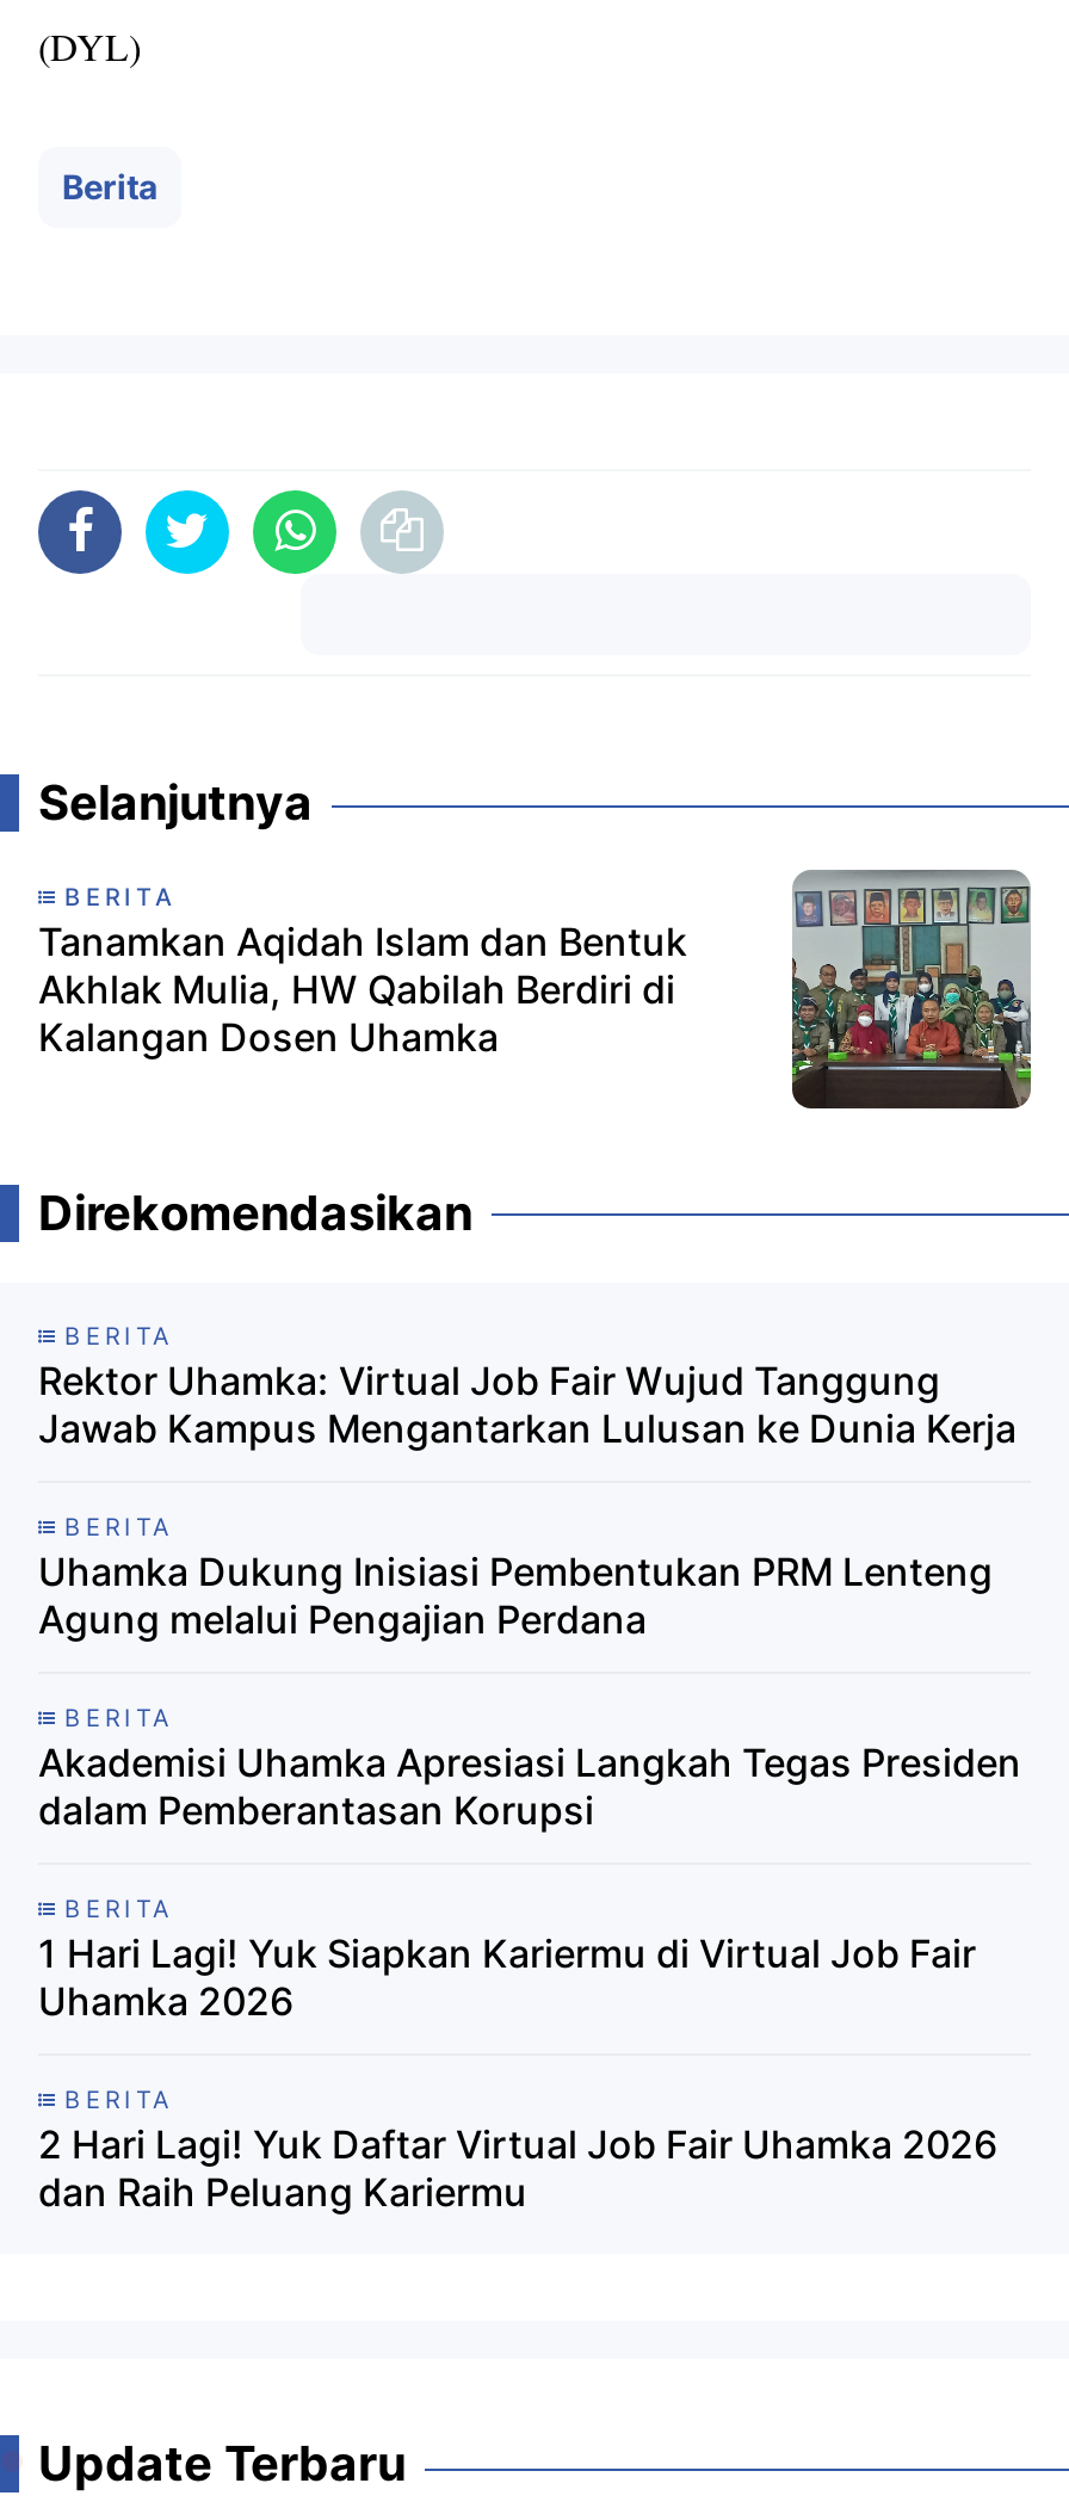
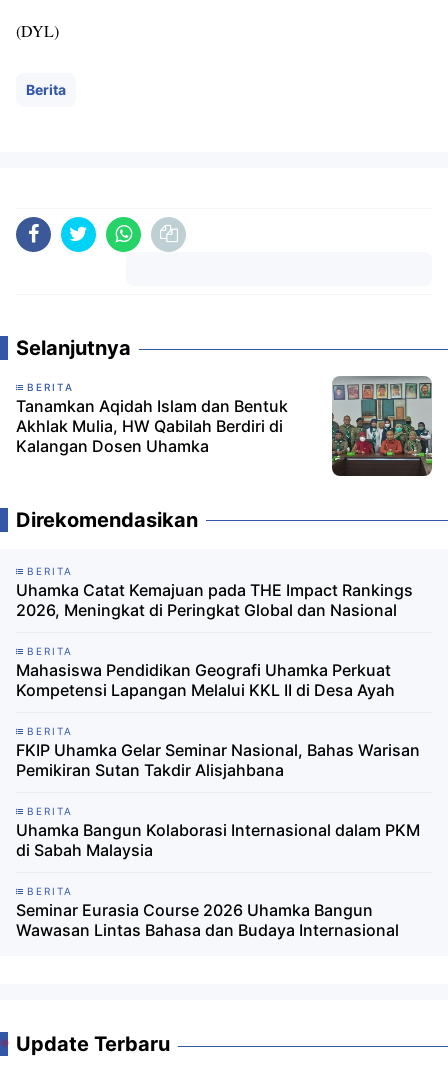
- Rektor Uhamka: Virtual Job Fair Wujud Tanggung
- Jawab Kampus Mengantarkan Lulusan ke Dunia Kerja
+ Uhamka Catat Kemajuan pada THE Impact Rankings
+ 2026, Meningkat di Peringkat Global dan Nasional

- Uhamka Dukung Inisiasi Pembentukan PRM Lenteng
- Agung melalui Pengajian Perdana
+ Mahasiswa Pendidikan Geografi Uhamka Perkuat
+ Kompetensi Lapangan Melalui KKL II di Desa Ayah

- Akademisi Uhamka Apresiasi Langkah Tegas Presiden
- dalam Pemberantasan Korupsi
+ FKIP Uhamka Gelar Seminar Nasional, Bahas Warisan
+ Pemikiran Sutan Takdir Alisjahbana

- 1 Hari Lagi! Yuk Siapkan Kariermu di Virtual Job Fair
- Uhamka 2026
+ Uhamka Bangun Kolaborasi Internasional dalam PKM
+ di Sabah Malaysia

- 2 Hari Lagi! Yuk Daftar Virtual Job Fair Uhamka 2026
- dan Raih Peluang Kariermu
+ Seminar Eurasia Course 2026 Uhamka Bangun
+ Wawasan Lintas Bahasa dan Budaya Internasional
